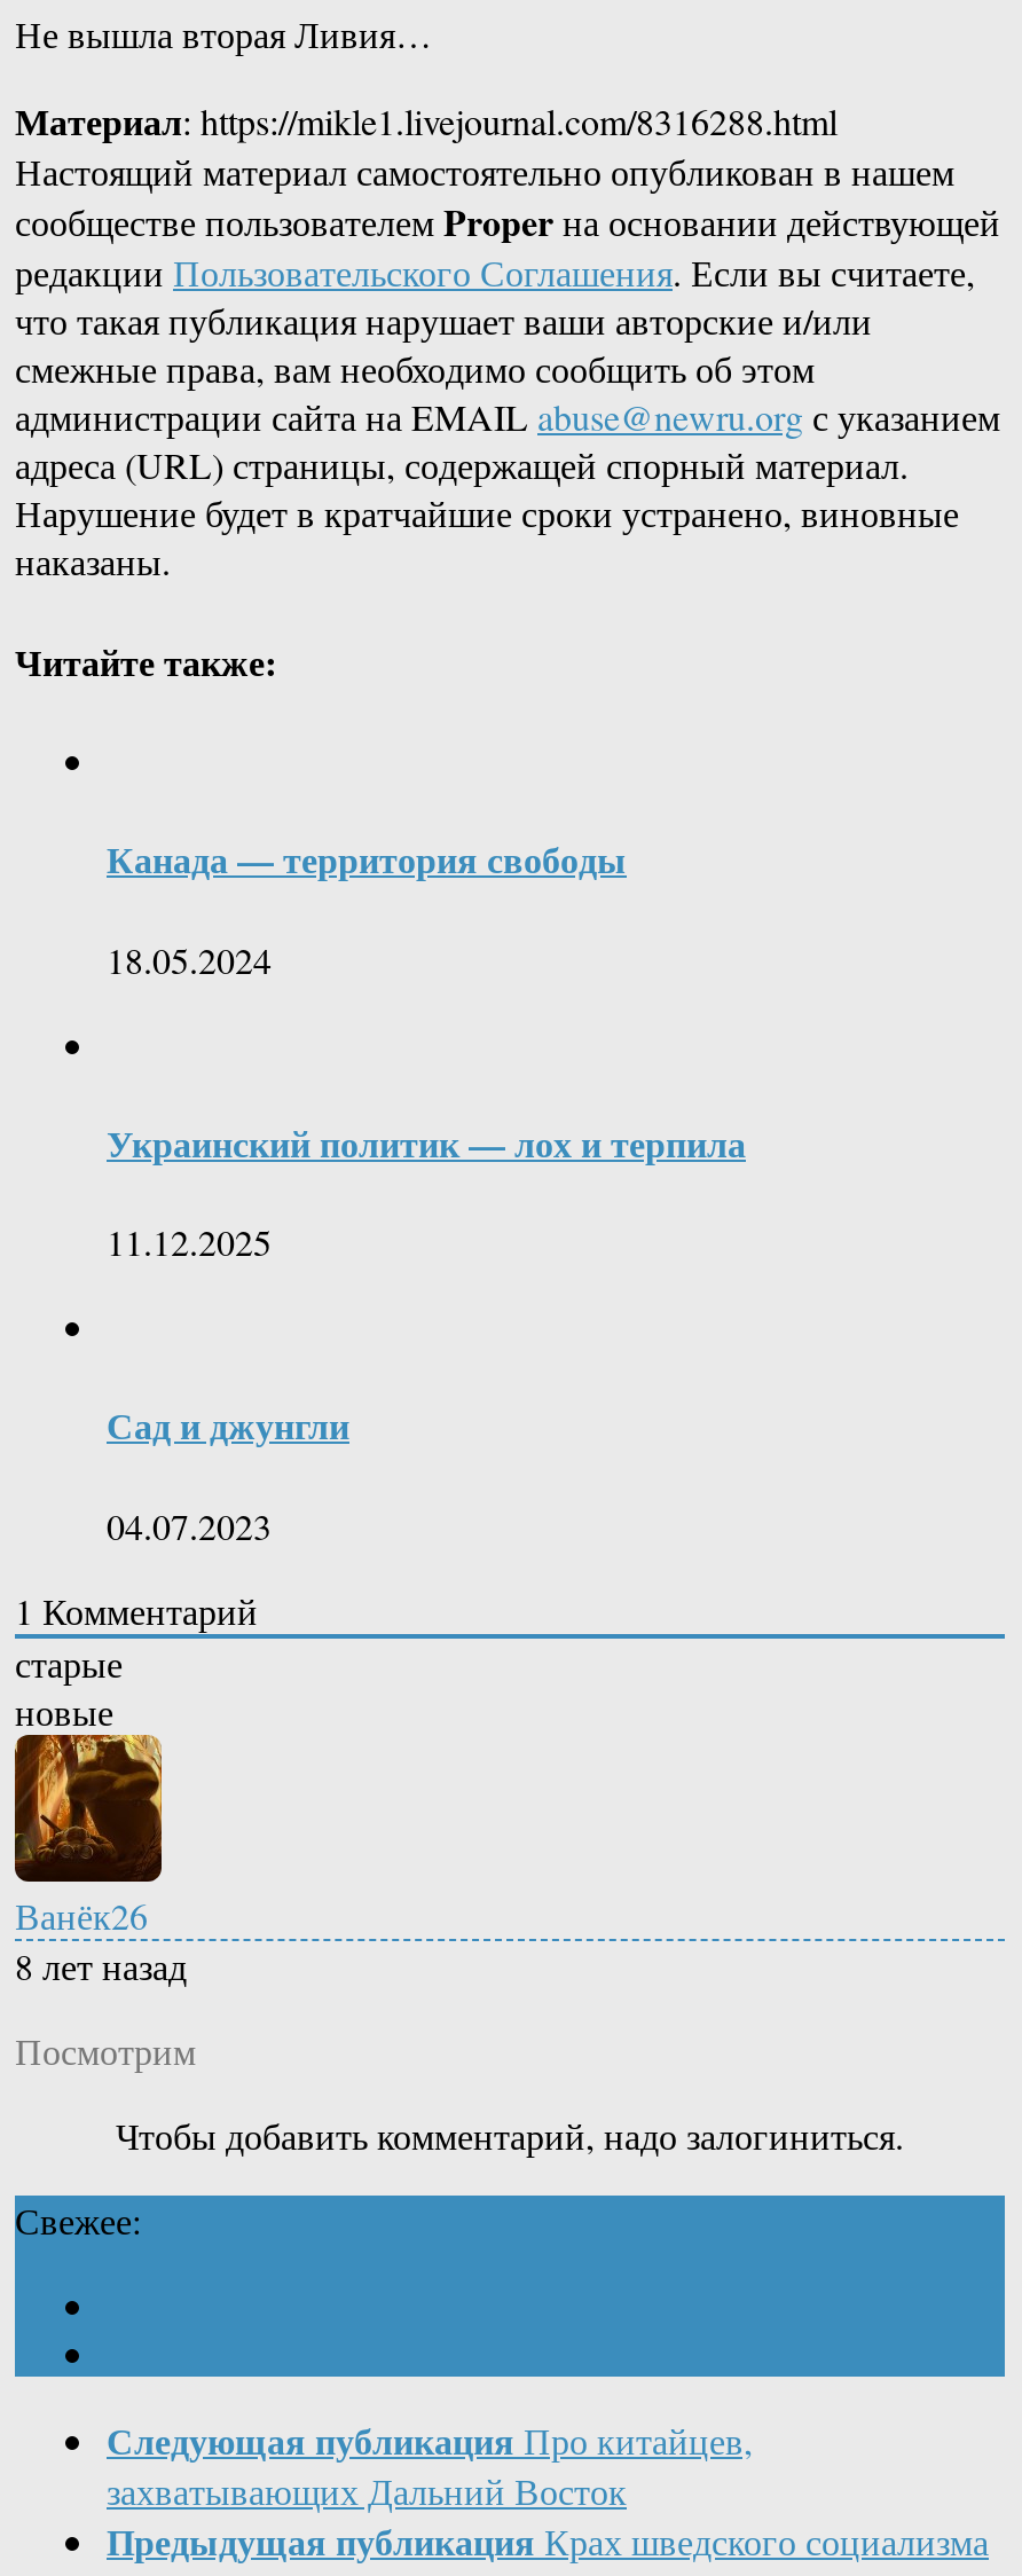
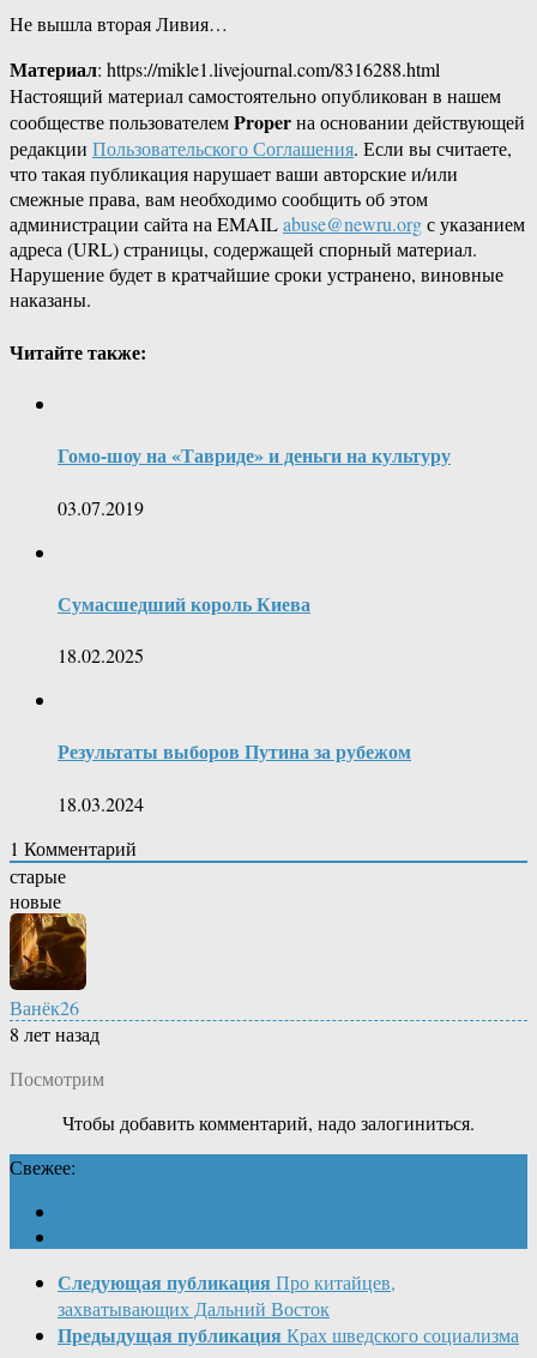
- Канада — территория свободы
+ Гомо-шоу на «Тавриде» и деньги на культуру

- 18.05.2024
+ 03.07.2019

- Украинский политик — лох и терпила
+ Сумасшедший король Киева

- 11.12.2025
+ 18.02.2025

- Сад и джунгли
+ Результаты выборов Путина за рубежом

- 04.07.2023
+ 18.03.2024
